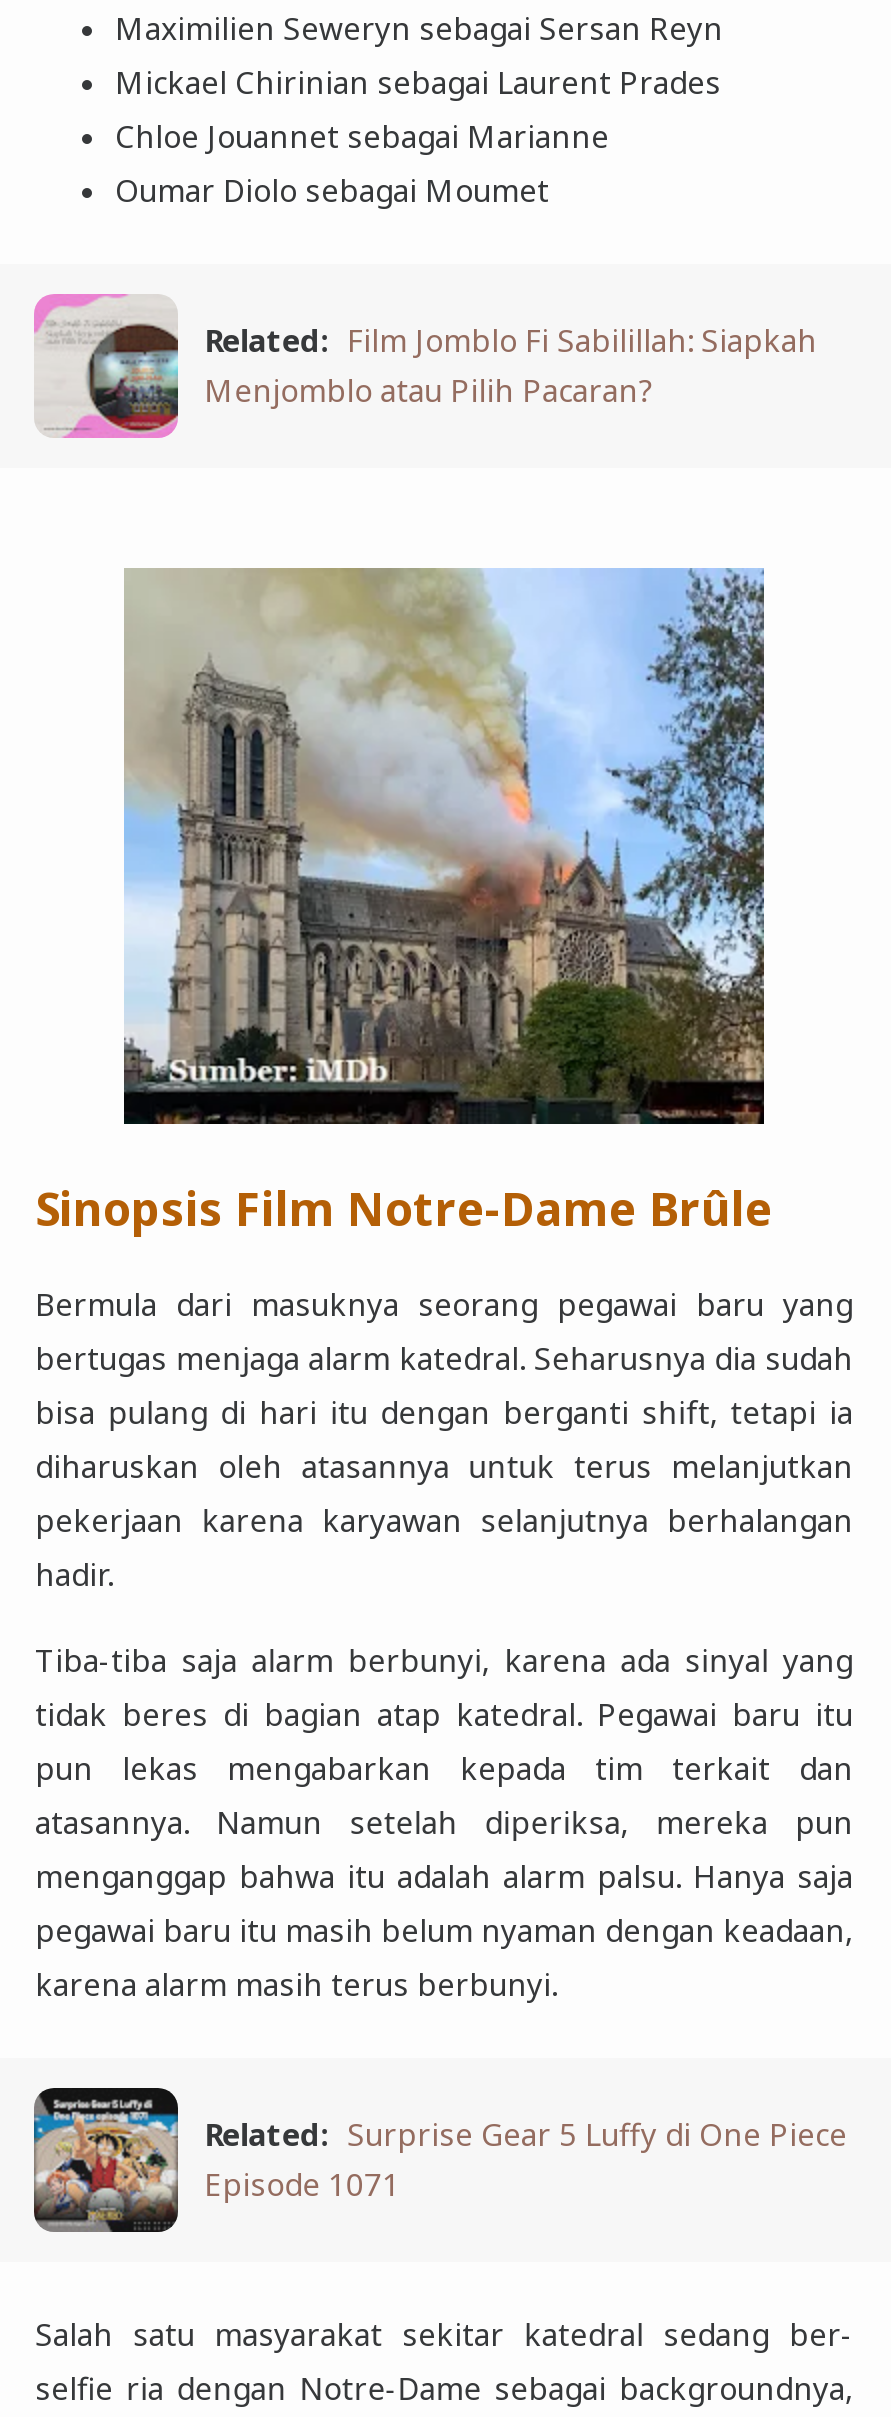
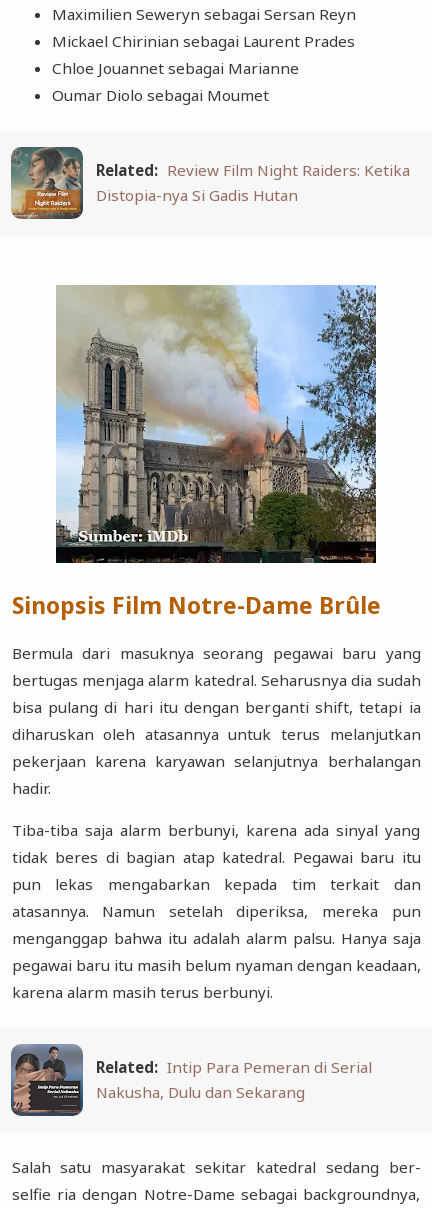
- [image]
- Related: Film Jomblo Fi Sabilillah: Siapkah
- Menjomblo atau Pilih Pacaran?
+ [image]
+ Related: Review Film Night Raiders: Ketika
+ Distopia-nya Si Gadis Hutan

- [image]
- Related: Surprise Gear 5 Luffy di One Piece
- Episode 1071
+ [image]
+ Related: Intip Para Pemeran di Serial
+ Nakusha, Dulu dan Sekarang
